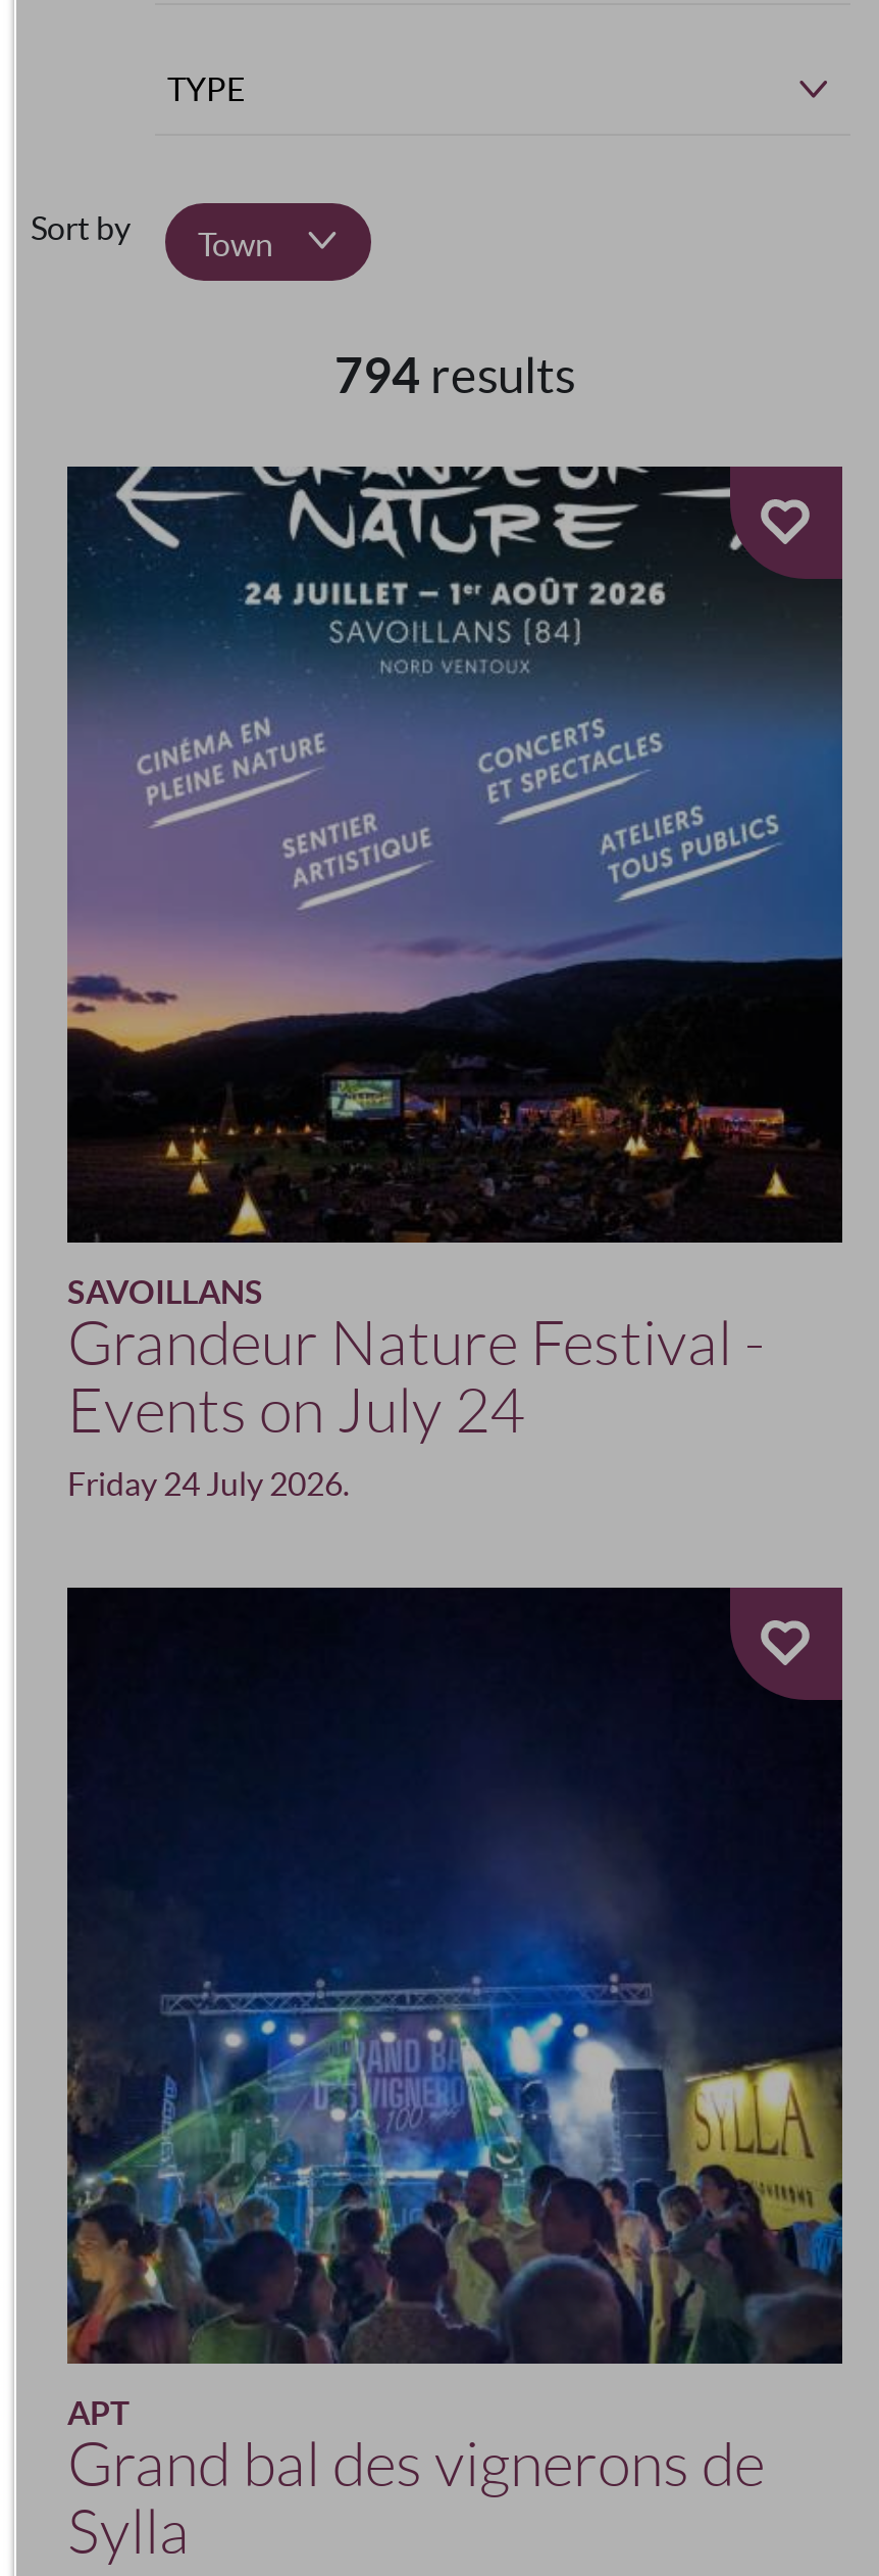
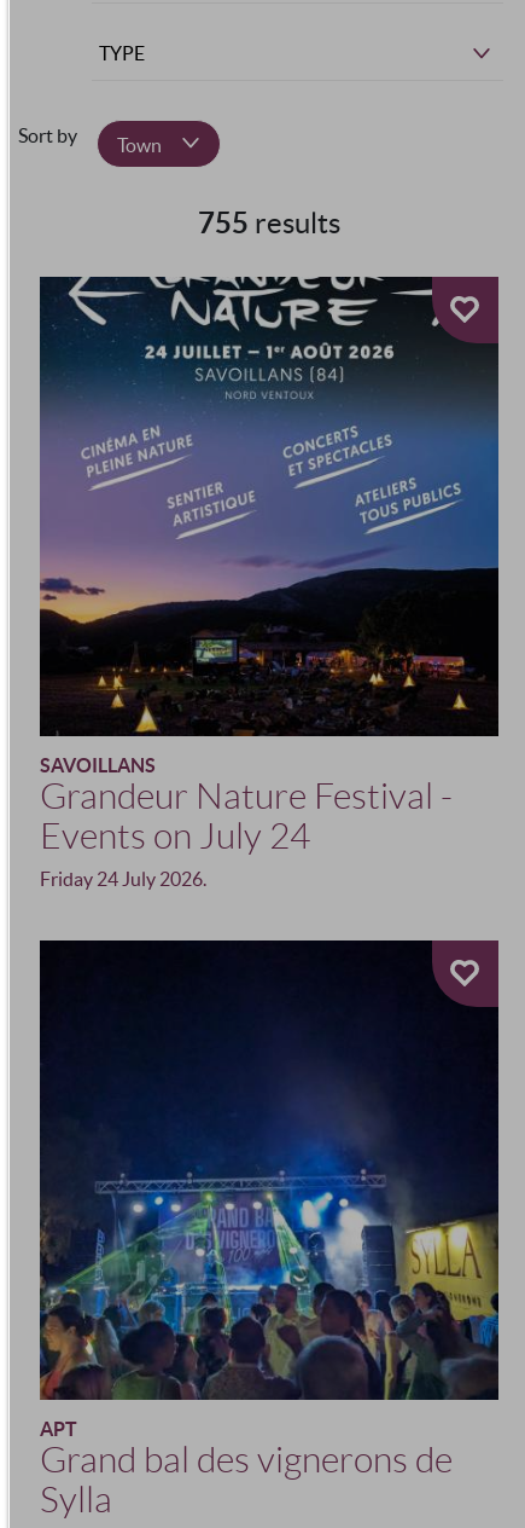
- 794 results
+ 755 results
